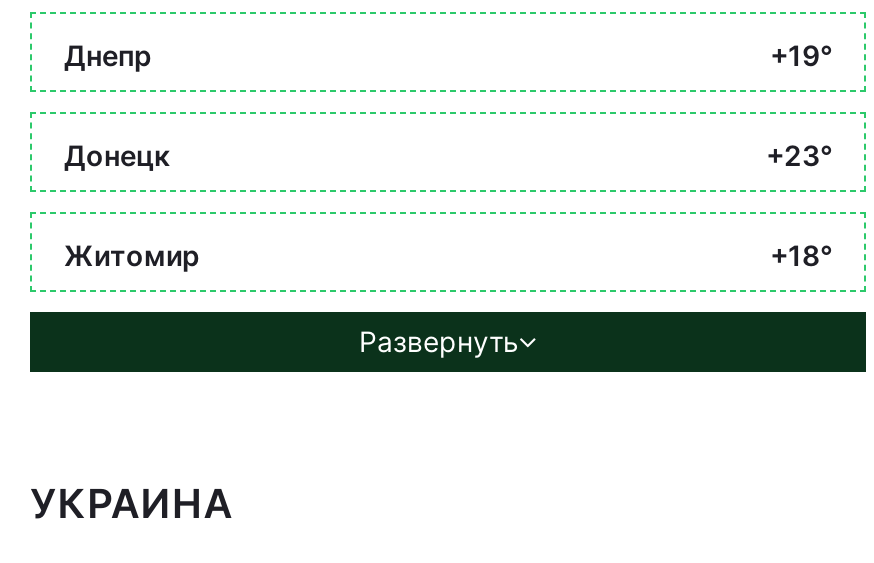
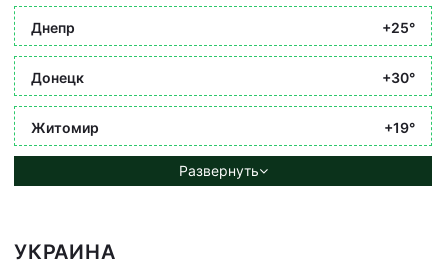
- +19°
+ +25°

- +23°
+ +30°

- +18°
+ +19°
